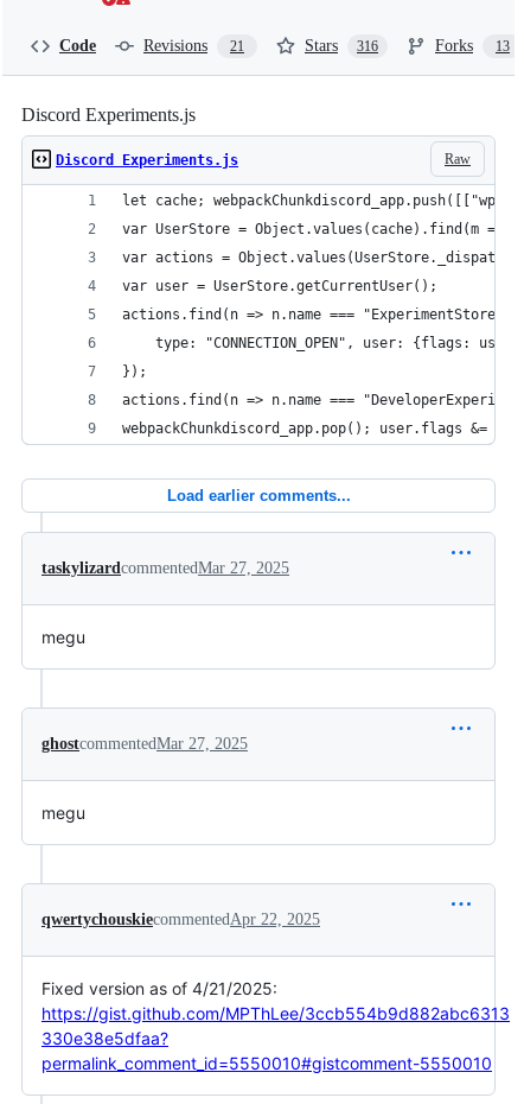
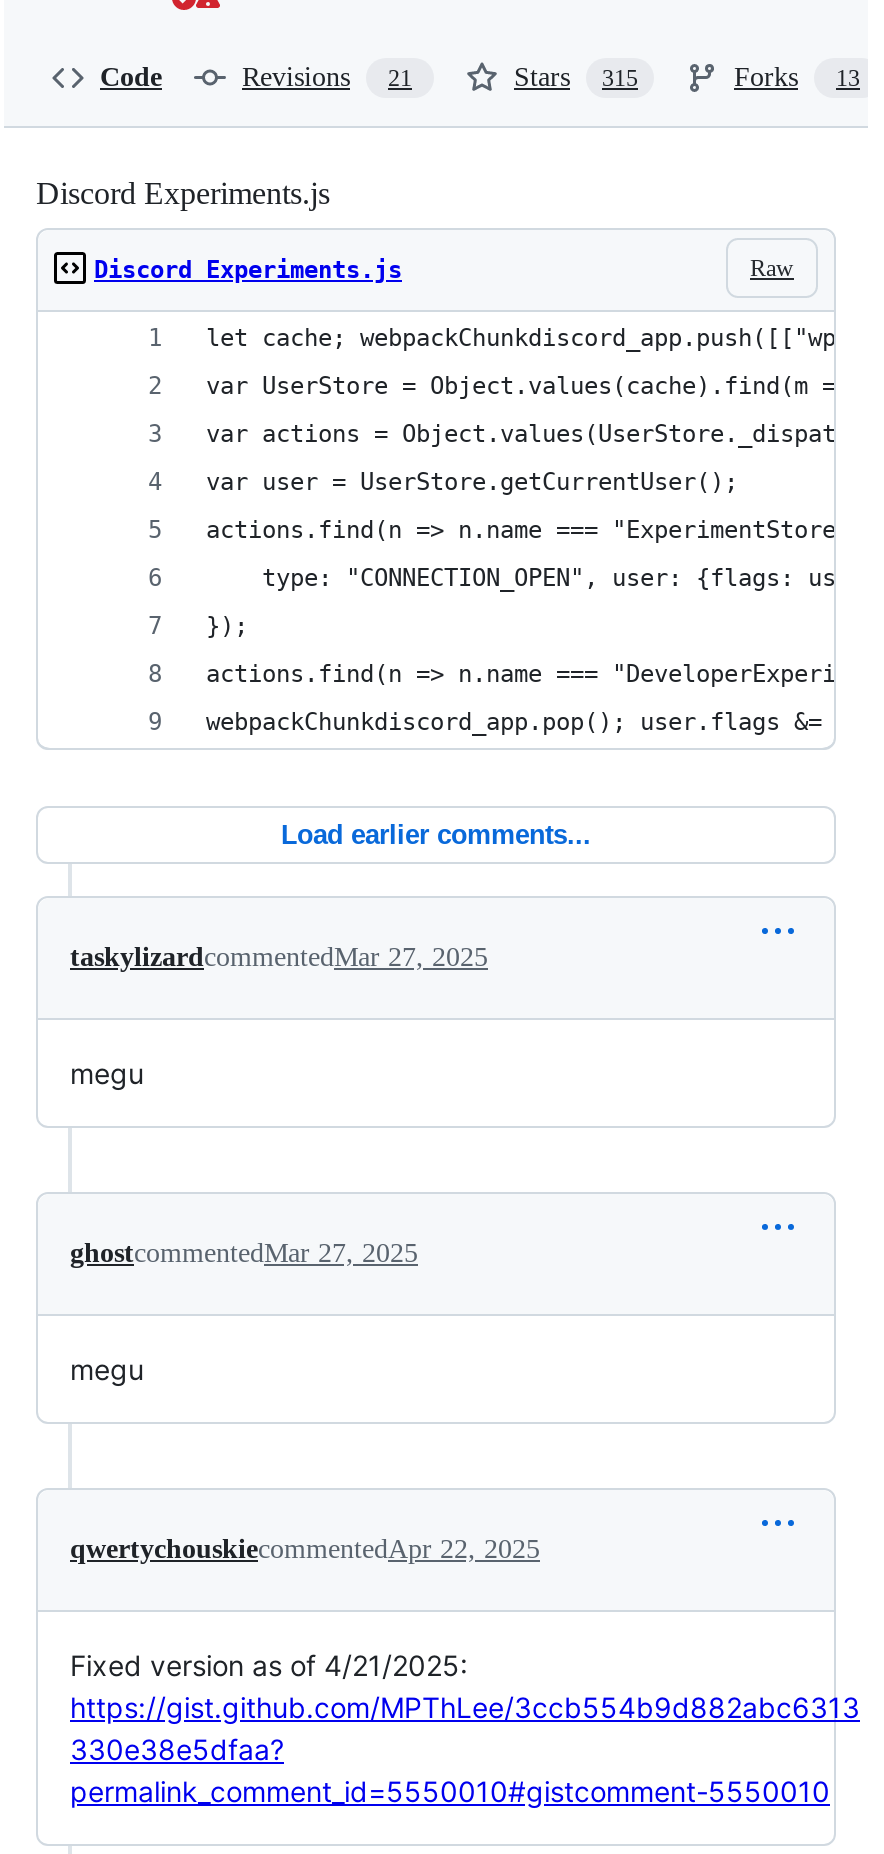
- Stars 316
+ Stars 315
